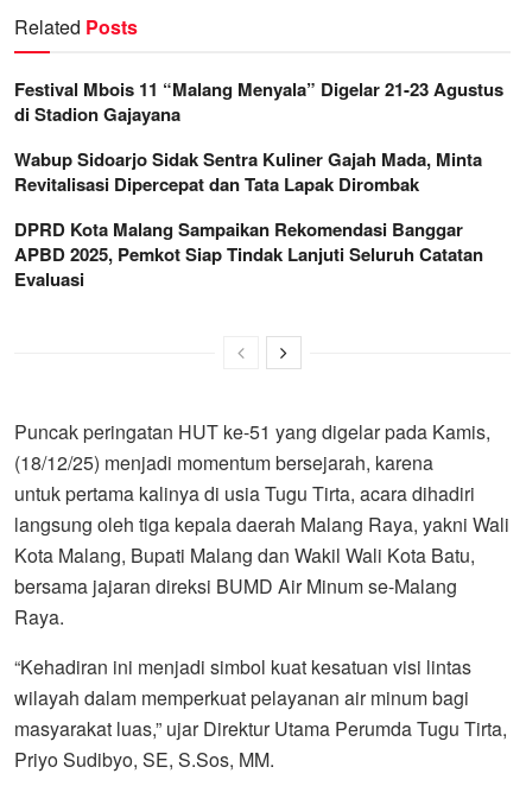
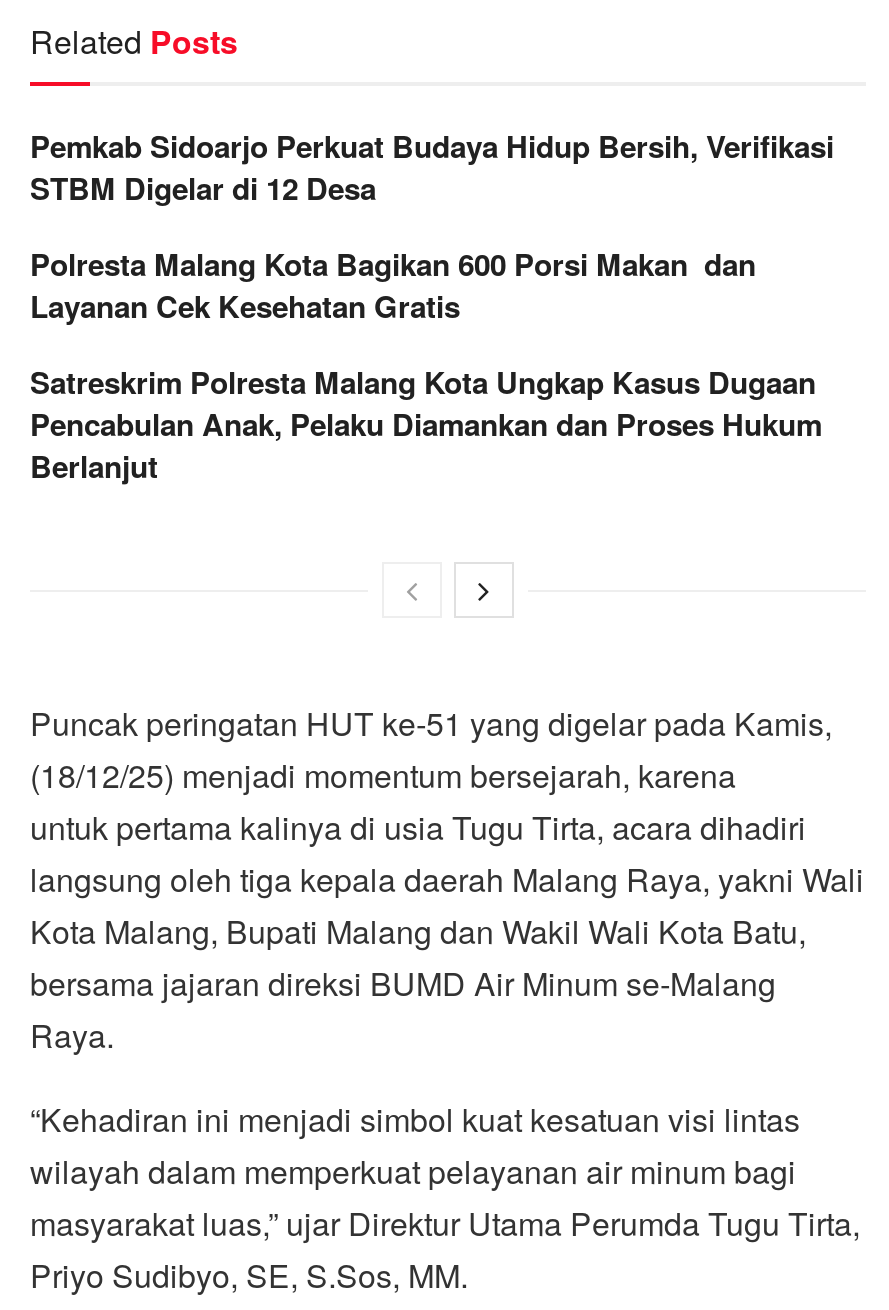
- Festival Mbois 11 “Malang Menyala” Digelar 21-23 Agustus
- di Stadion Gajayana
+ Pemkab Sidoarjo Perkuat Budaya Hidup Bersih, Verifikasi
+ STBM Digelar di 12 Desa

- Wabup Sidoarjo Sidak Sentra Kuliner Gajah Mada, Minta
- Revitalisasi Dipercepat dan Tata Lapak Dirombak
+ Polresta Malang Kota Bagikan 600 Porsi Makan dan
+ Layanan Cek Kesehatan Gratis

- DPRD Kota Malang Sampaikan Rekomendasi Banggar
- APBD 2025, Pemkot Siap Tindak Lanjuti Seluruh Catatan
- Evaluasi
+ Satreskrim Polresta Malang Kota Ungkap Kasus Dugaan
+ Pencabulan Anak, Pelaku Diamankan dan Proses Hukum
+ Berlanjut
